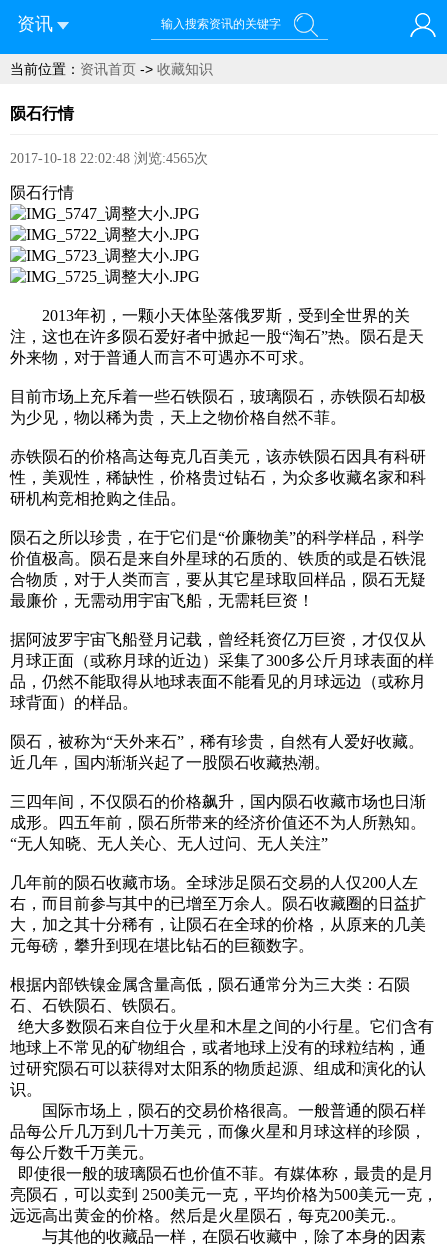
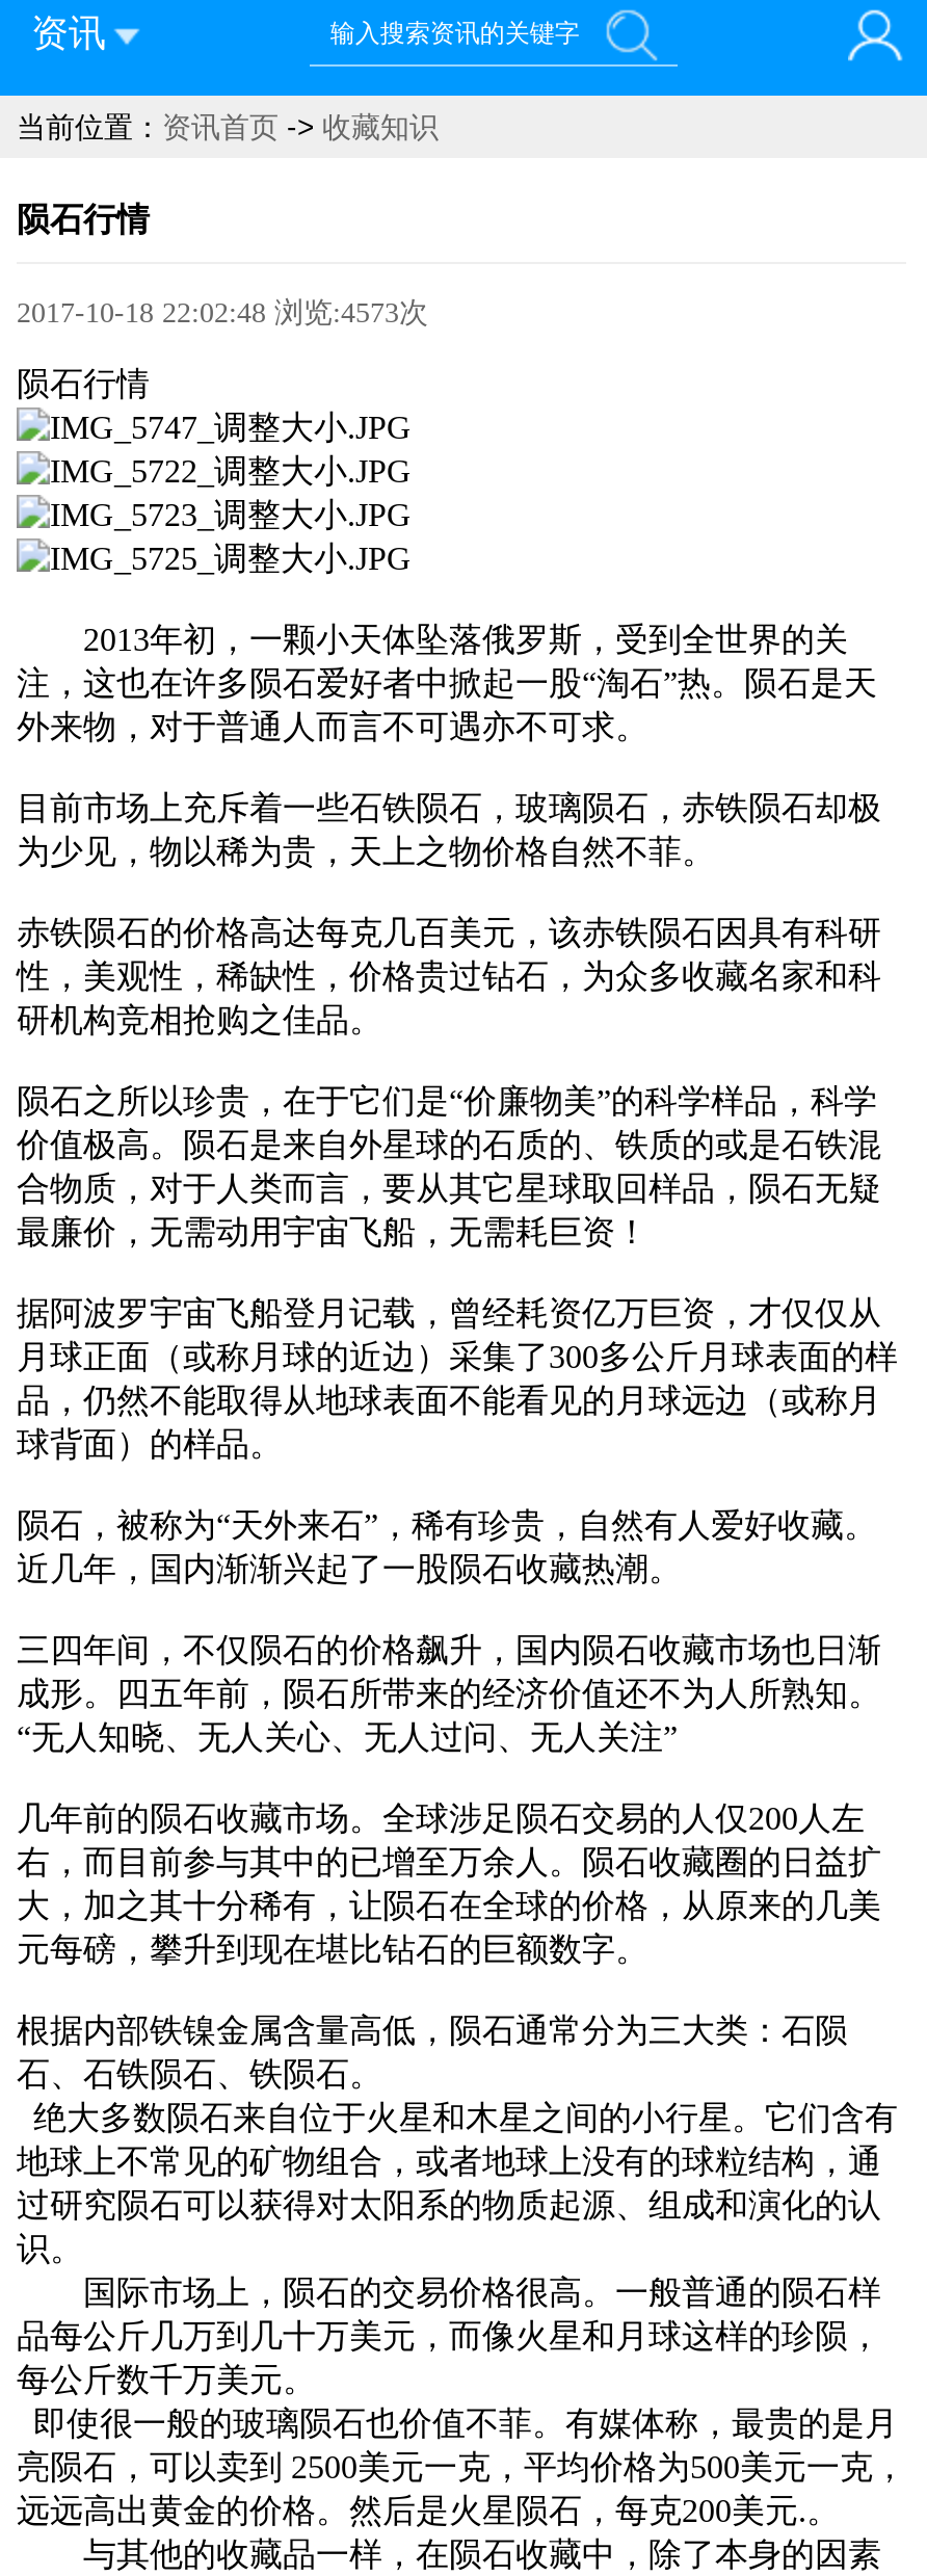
- 2017-10-18 22:02:48 浏览:4565次
+ 2017-10-18 22:02:48 浏览:4573次
